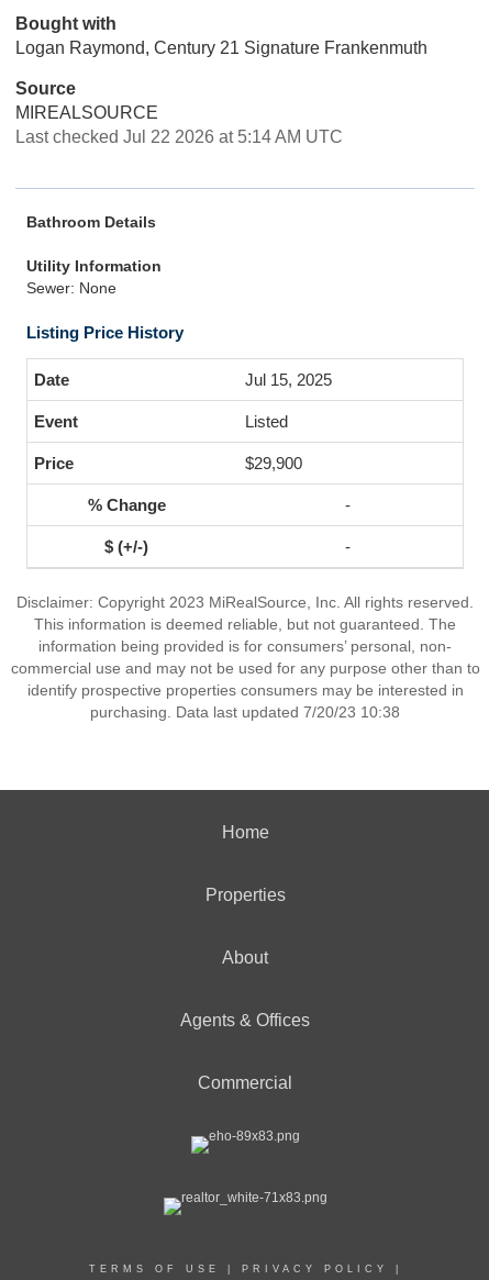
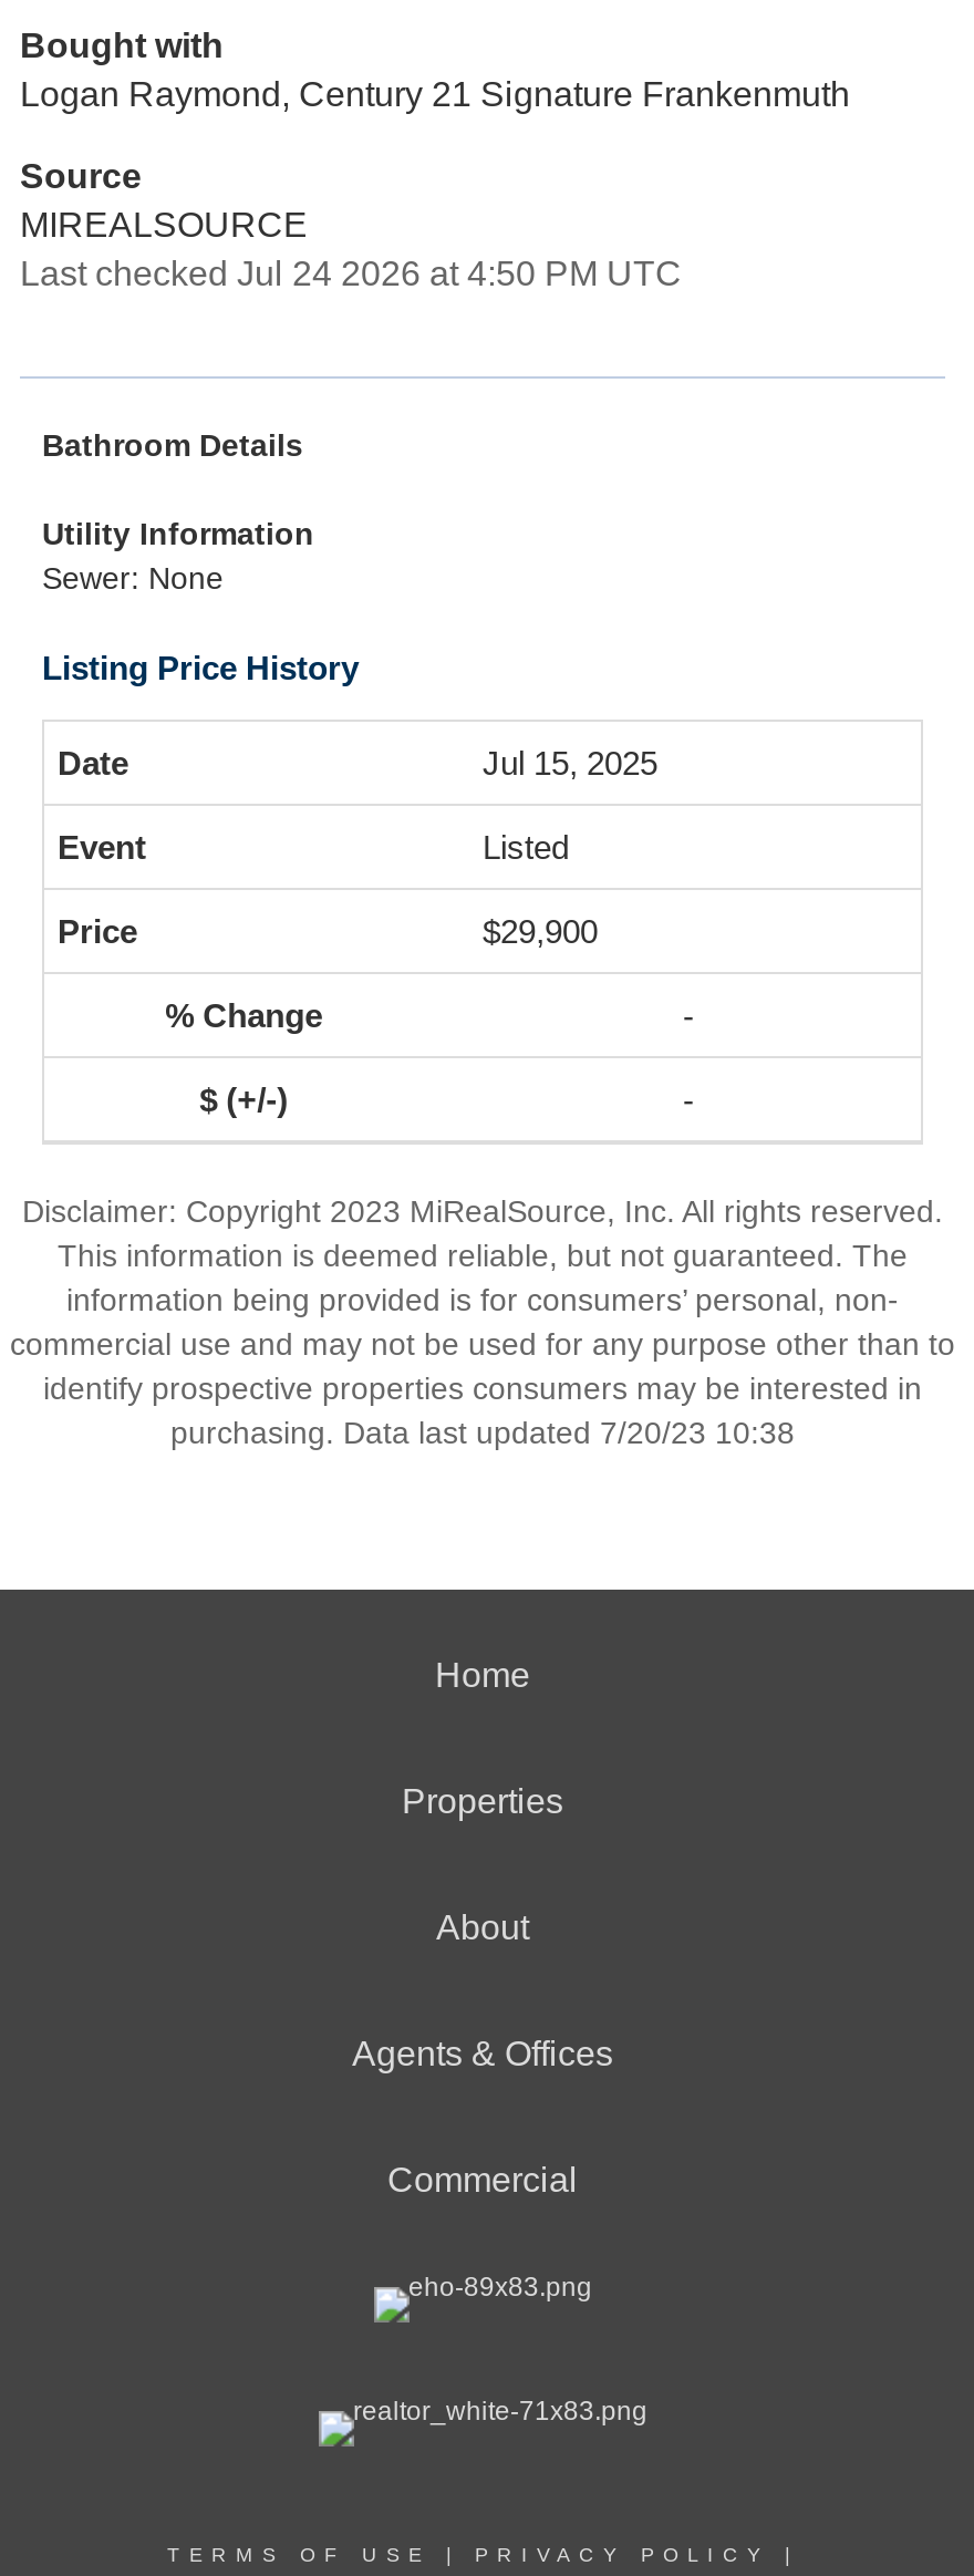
- Last checked Jul 22 2026 at 5:14 AM UTC
+ Last checked Jul 24 2026 at 4:50 PM UTC
